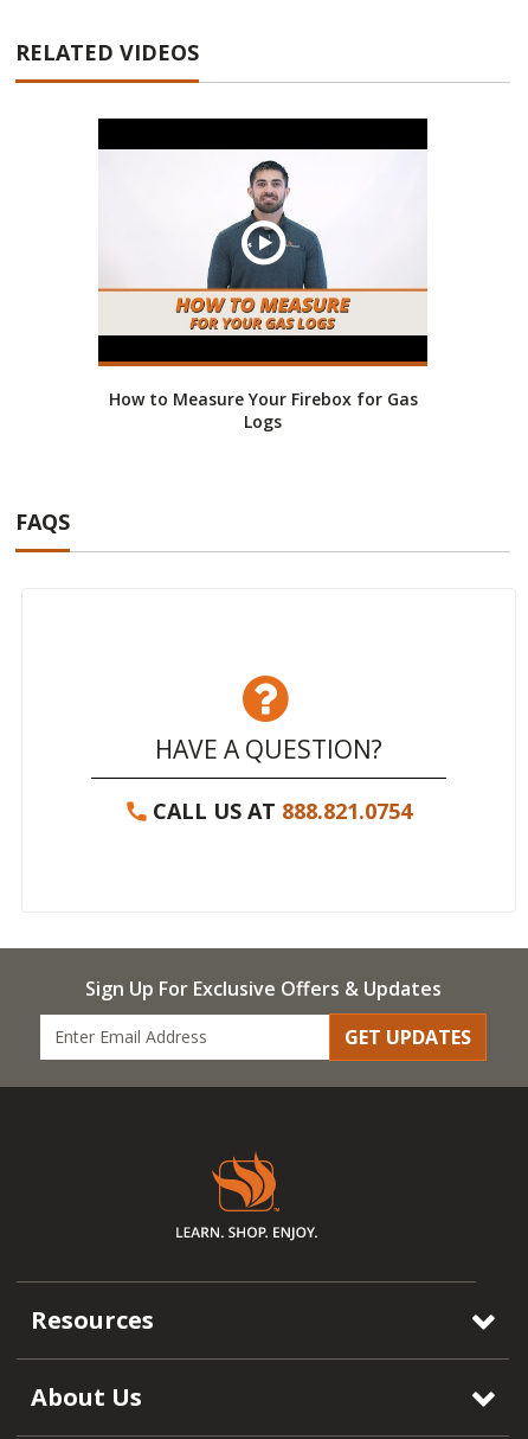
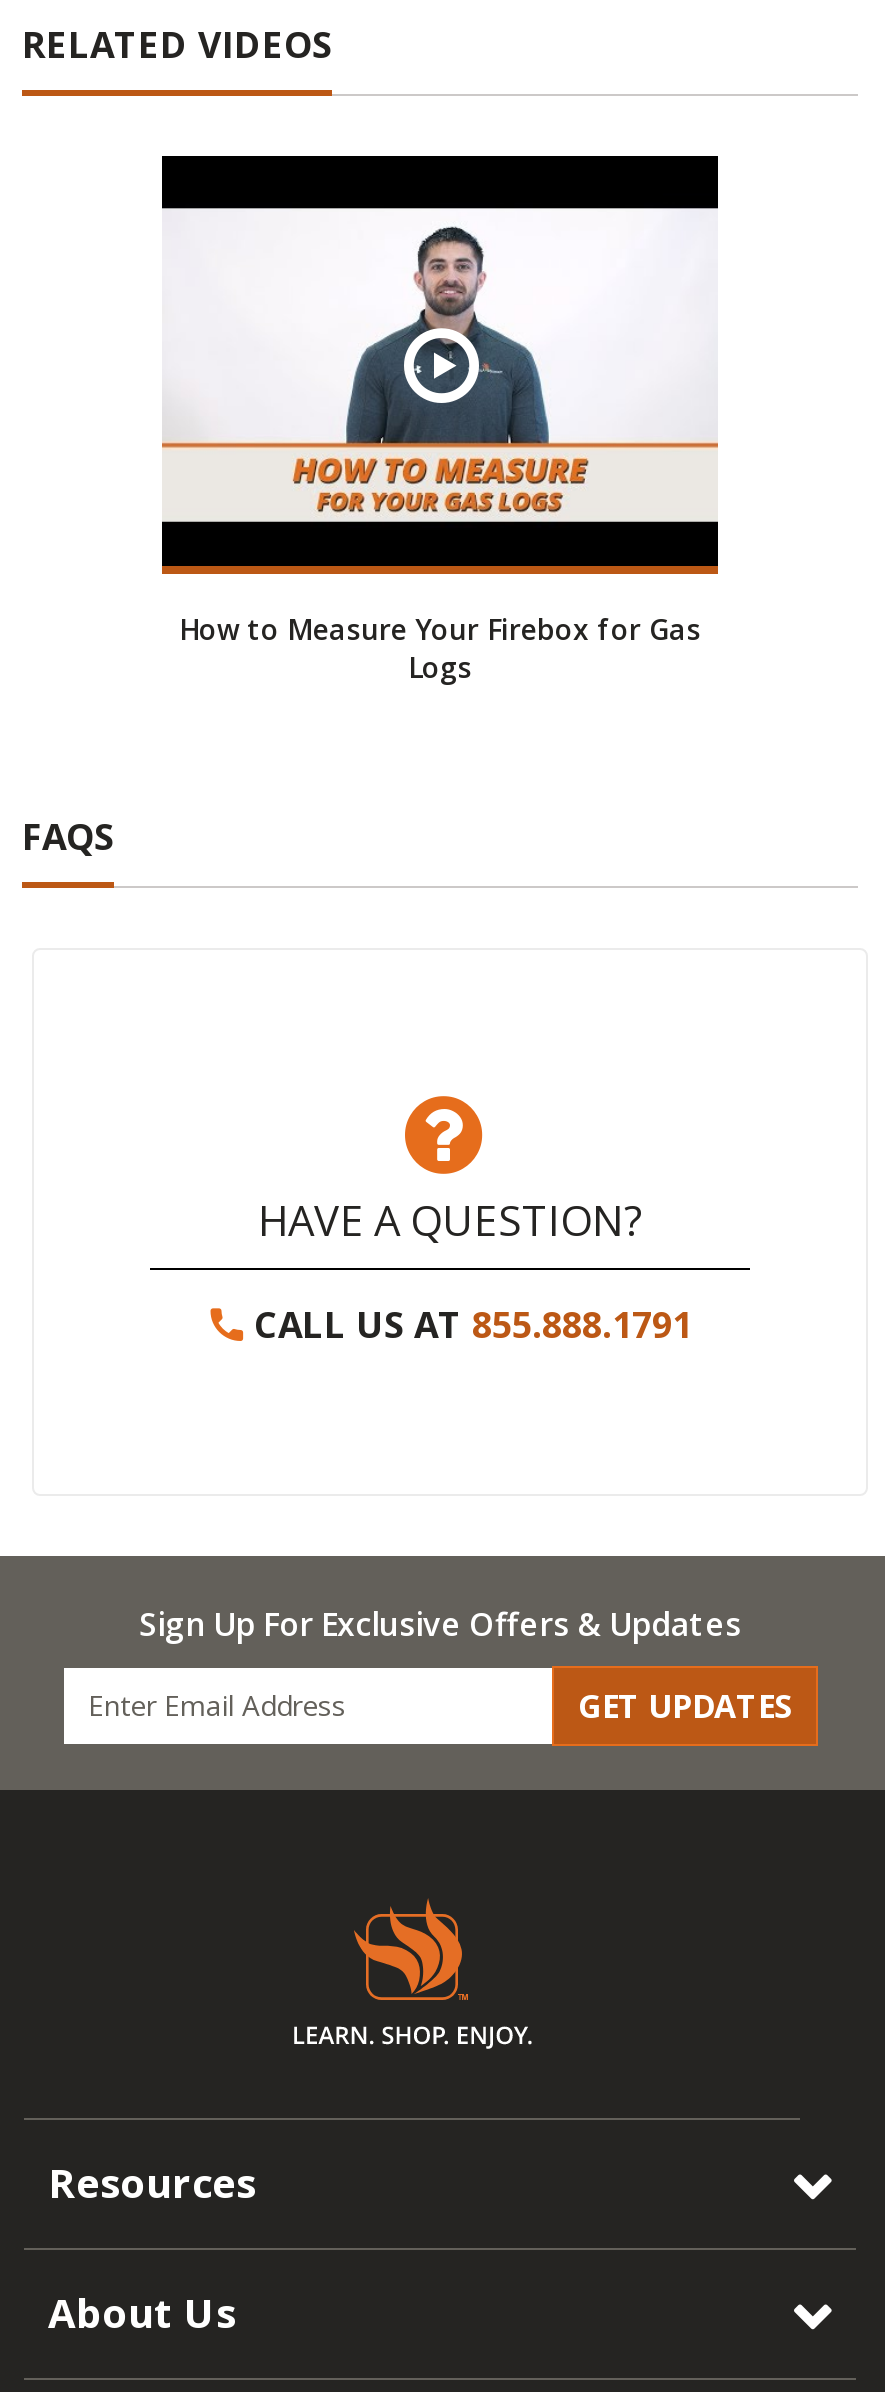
- CALL US AT 888.821.0754
+ CALL US AT 855.888.1791
